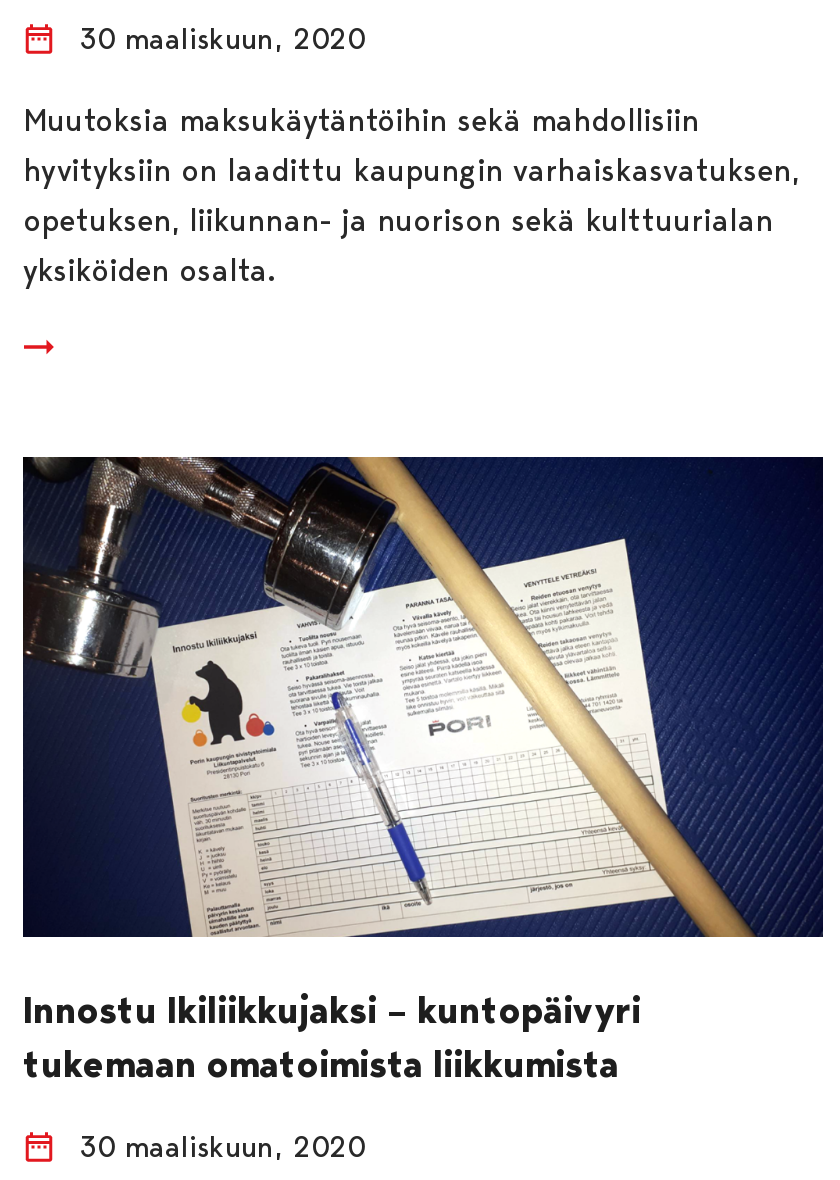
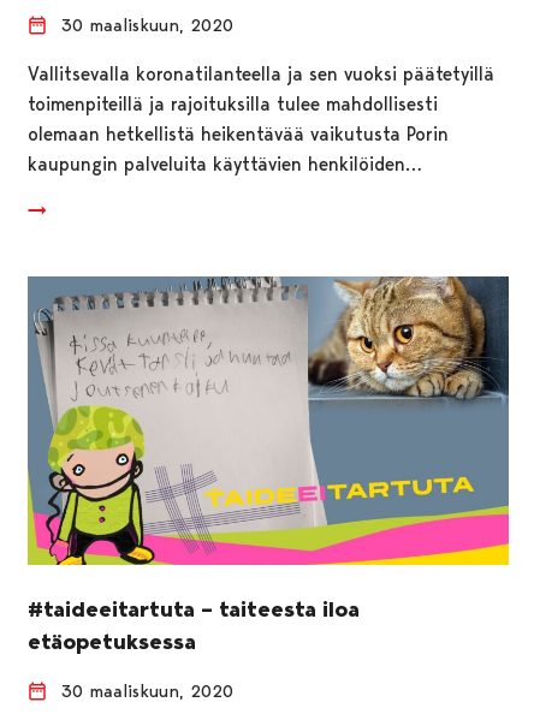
- Muutoksia maksukäytäntöihin sekä mahdollisiin
- hyvityksiin on laadittu kaupungin varhaiskasvatuksen,
- opetuksen, liikunnan- ja nuorison sekä kulttuurialan
- yksiköiden osalta.
+ Vallitsevalla koronatilanteella ja sen vuoksi päätetyillä
+ toimenpiteillä ja rajoituksilla tulee mahdollisesti
+ olemaan hetkellistä heikentävää vaikutusta Porin
+ kaupungin palveluita käyttävien henkilöiden…

- [image]
- Innostu Ikiliikkujaksi – kuntopäivyri
- tukemaan omatoimista liikkumista
+ [image]
+ #taideeitartuta – taiteesta iloa
+ etäopetuksessa
